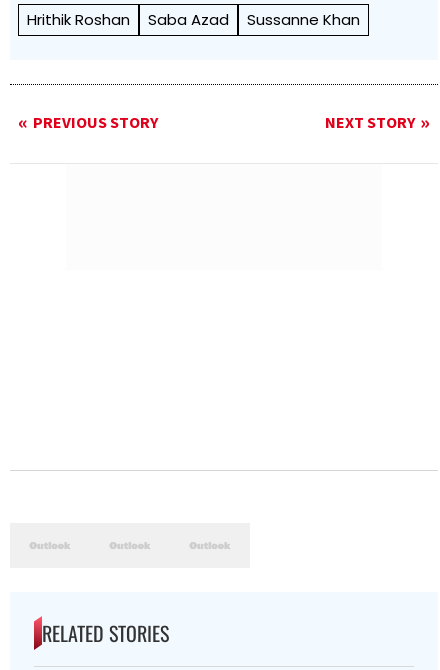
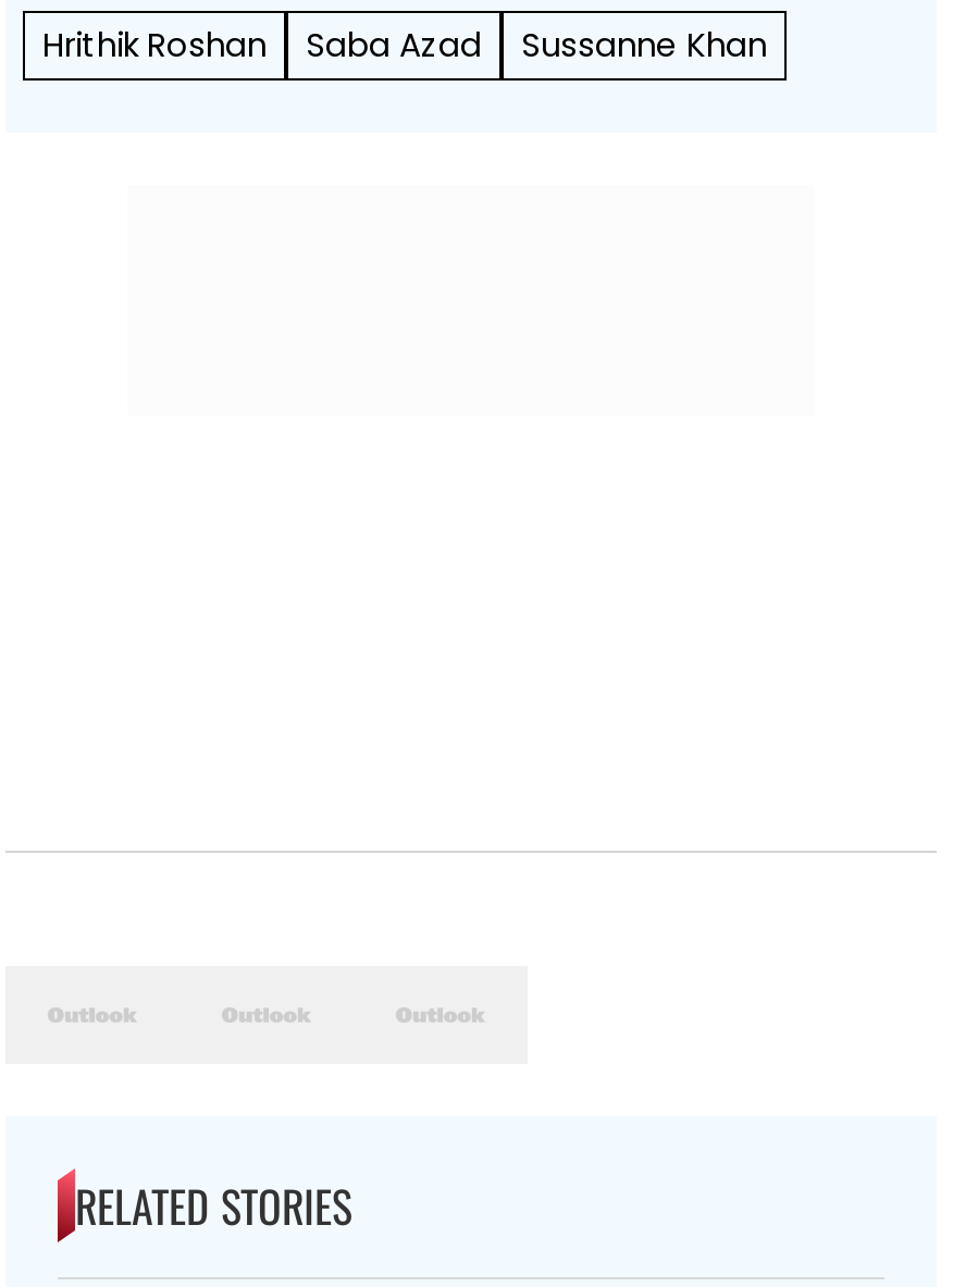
- PREVIOUS STORY
- NEXT STORY
